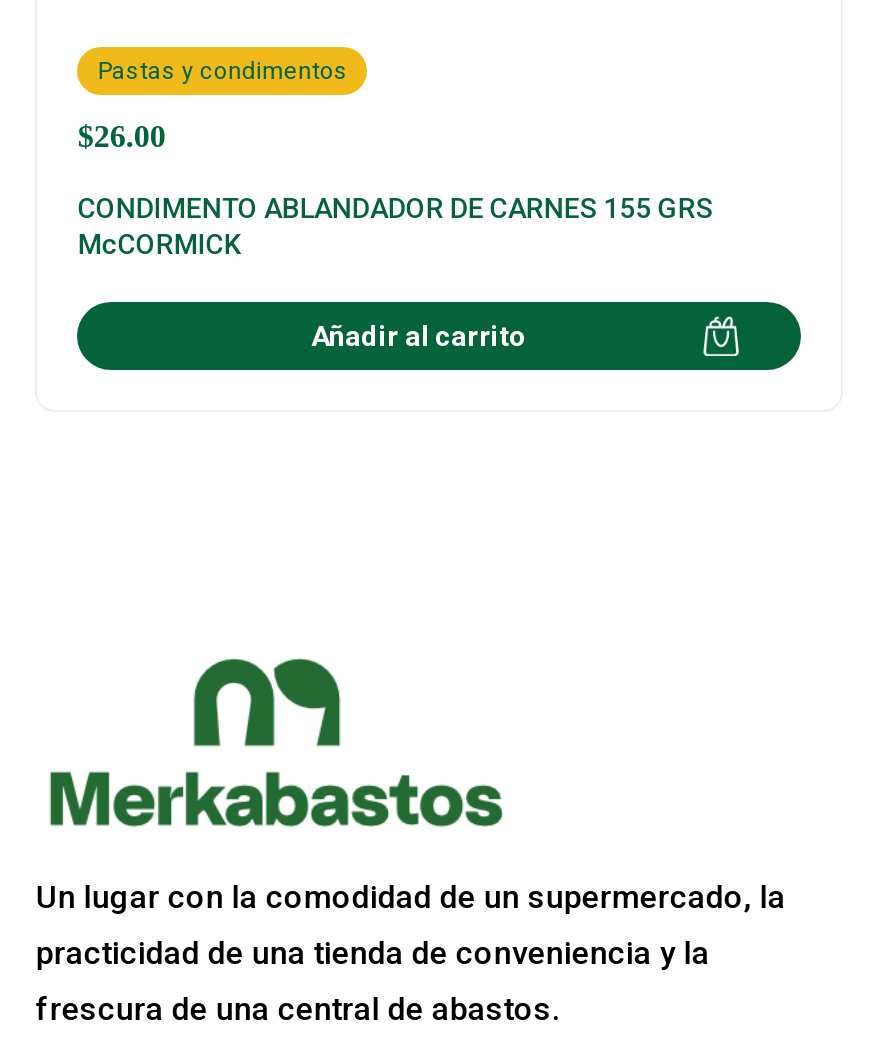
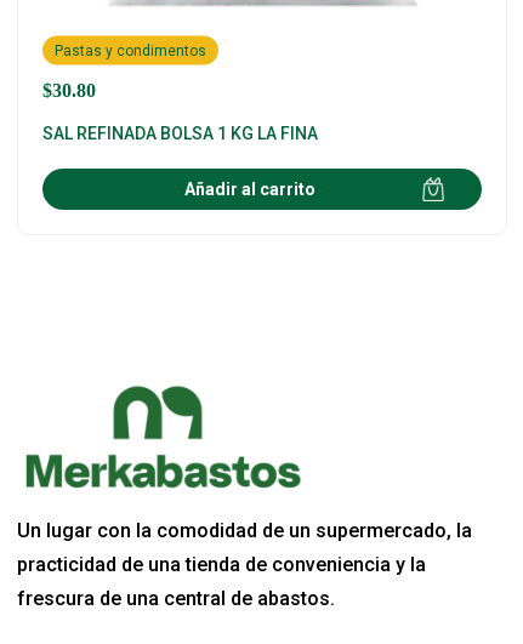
- $26.00
+ $30.80

- CONDIMENTO ABLANDADOR DE CARNES 155 GRS
- McCORMICK
+ SAL REFINADA BOLSA 1 KG LA FINA
